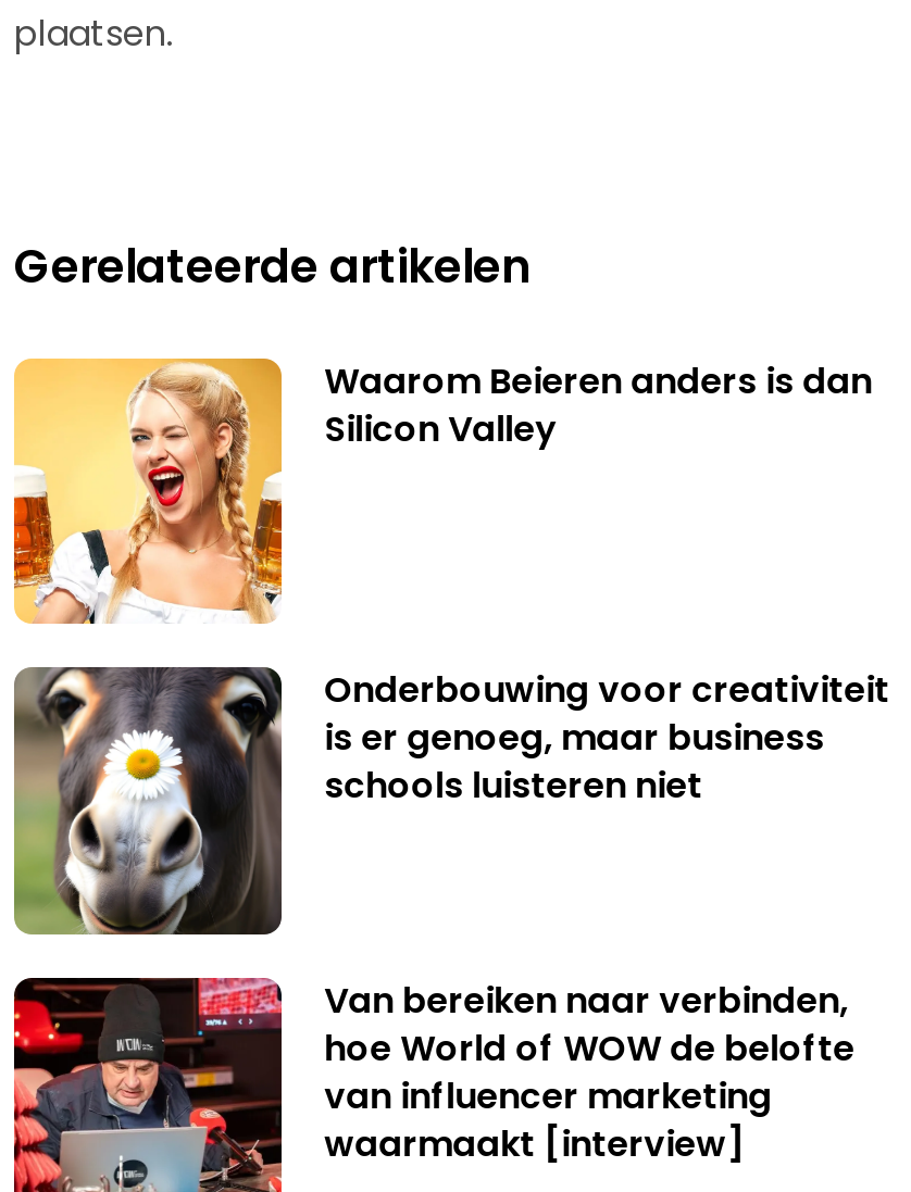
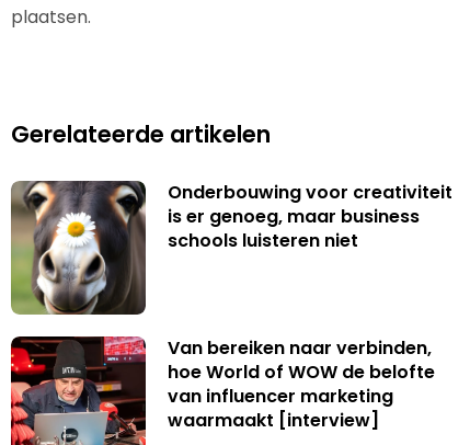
- [image]
- Waarom Beieren anders is dan
- Silicon Valley
